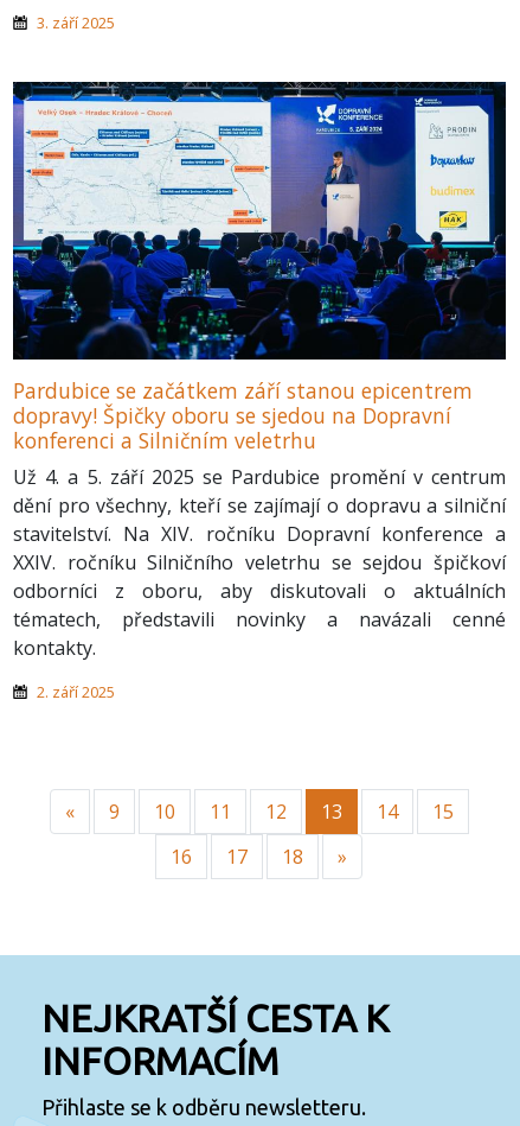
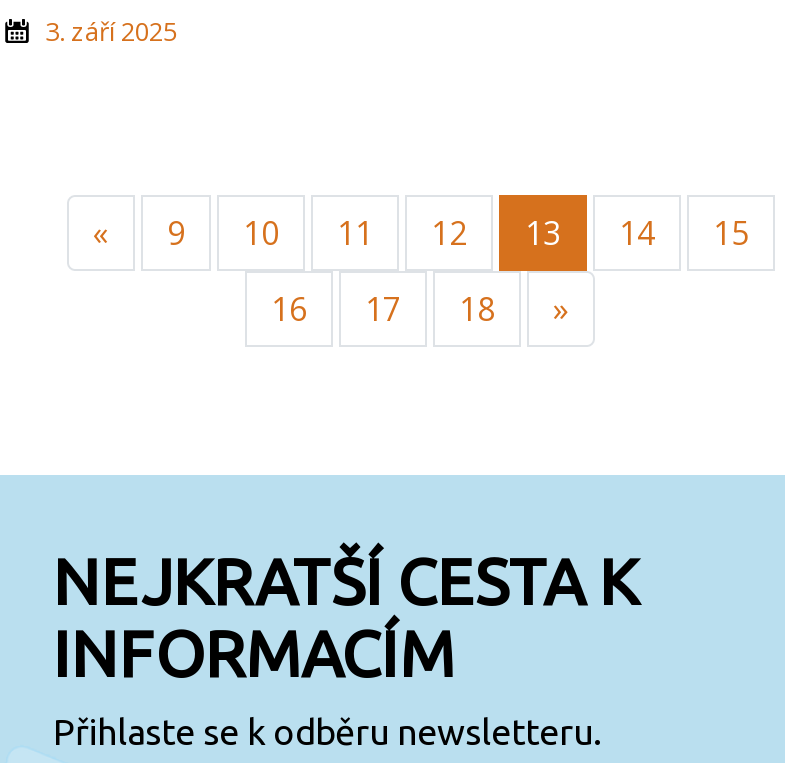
- [image]
- Pardubice se začátkem září stanou epicentrem
- dopravy! Špičky oboru se sjedou na Dopravní
- konferenci a Silničním veletrhu
- Už 4. a 5. září 2025 se Pardubice promění v centrum
- dění pro všechny, kteří se zajímají o dopravu a silniční
- stavitelství. Na XIV. ročníku Dopravní konference a
- XXIV. ročníku Silničního veletrhu se sejdou špičkoví
- odborníci z oboru, aby diskutovali o aktuálních
- tématech, představili novinky a navázali cenné
- kontakty.
- 2. září 2025
